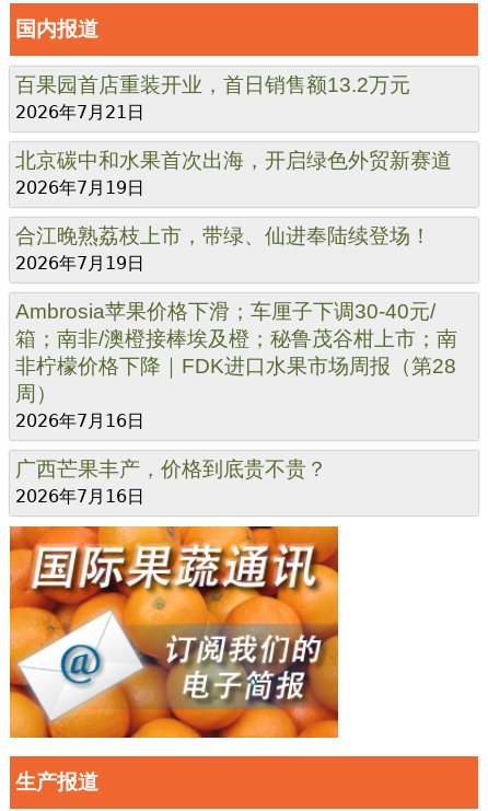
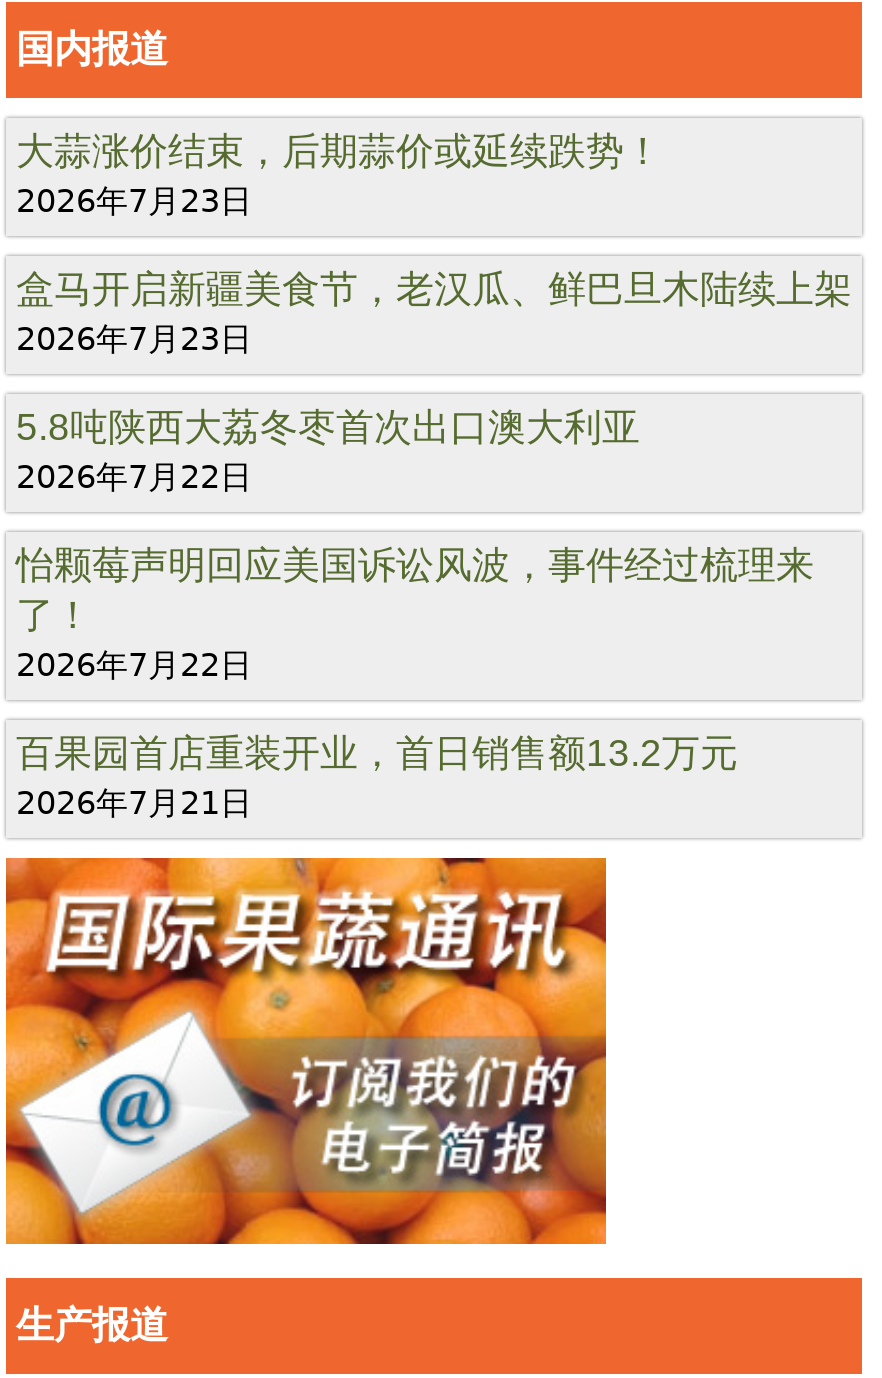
+ 大蒜涨价结束，后期蒜价或延续跌势！
+ 2026年7月23日
+ 盒马开启新疆美食节，老汉瓜、鲜巴旦木陆续上架
+ 2026年7月23日
+ 5.8吨陕西大荔冬枣首次出口澳大利亚
+ 2026年7月22日
+ 怡颗莓声明回应美国诉讼风波，事件经过梳理来
+ 了！
+ 2026年7月22日

moved down: 百果园首店重装开业，首日销售额13.2万元 | 2026年7月21日

- 北京碳中和水果首次出海，开启绿色外贸新赛道
- 2026年7月19日
- 合江晚熟荔枝上市，带绿、仙进奉陆续登场！
- 2026年7月19日
- Ambrosia苹果价格下滑；车厘子下调30-40元/
- 箱；南非/澳橙接棒埃及橙；秘鲁茂谷柑上市；南
- 非柠檬价格下降｜FDK进口水果市场周报（第28
- 周）
- 2026年7月16日
- 广西芒果丰产，价格到底贵不贵？
- 2026年7月16日
